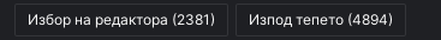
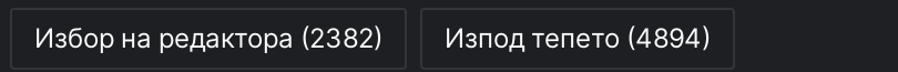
- Избор на редактора (2381)
+ Избор на редактора (2382)
